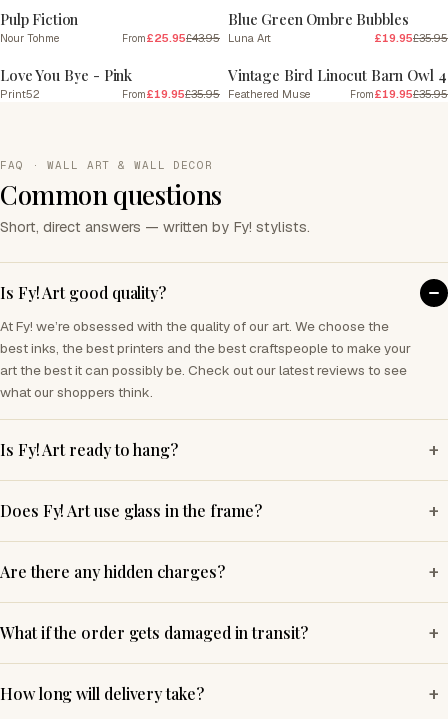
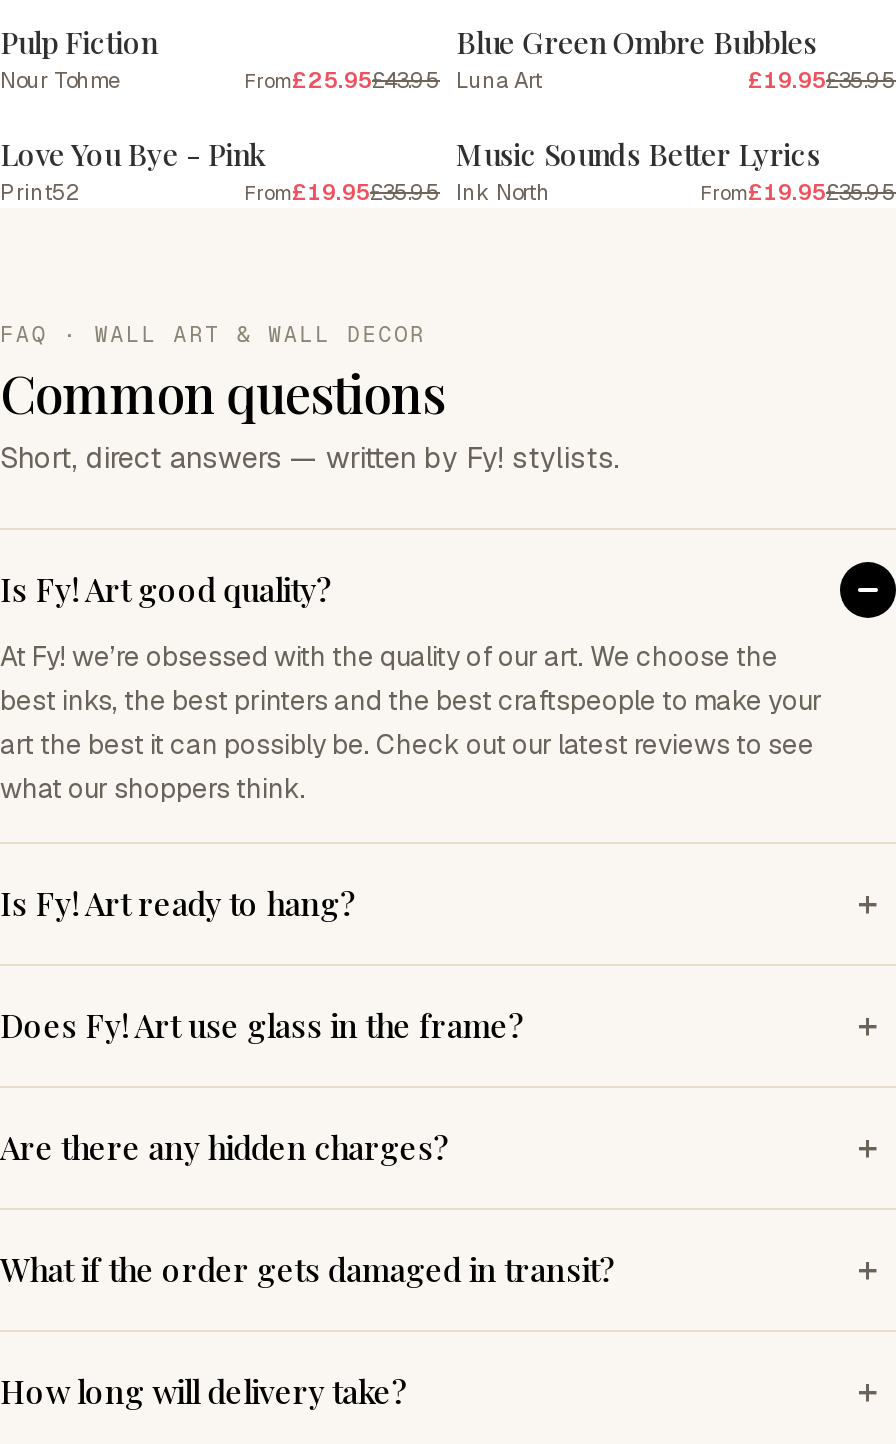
- Vintage Bird Linocut Barn Owl 4
- Feathered Muse
+ Music Sounds Better Lyrics
+ Ink North
